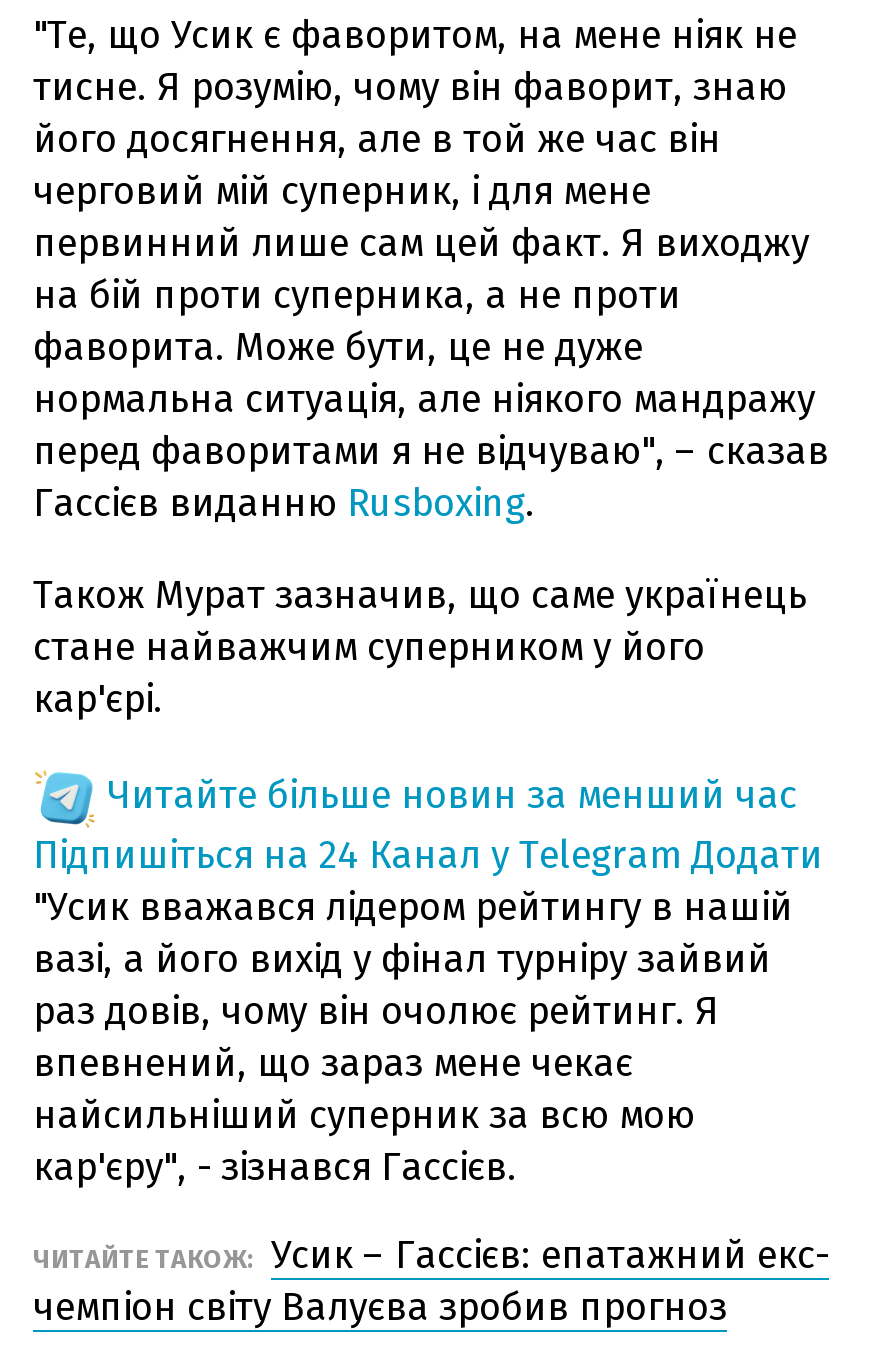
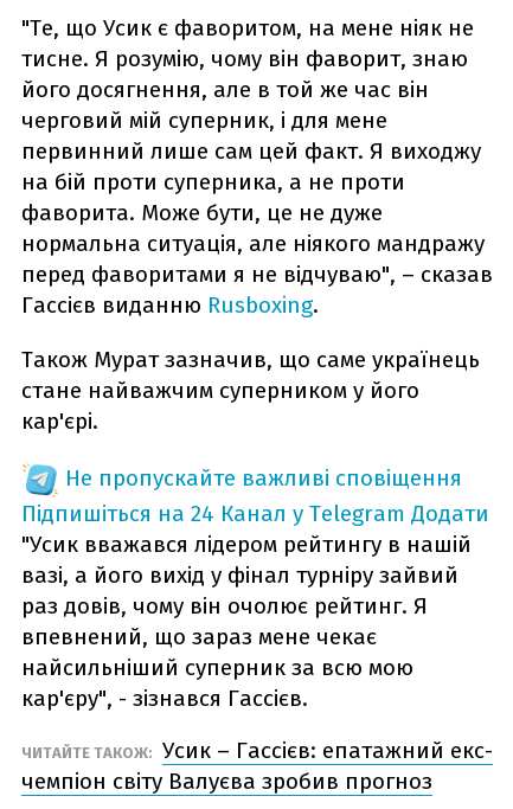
- Читайте більше новин за менший час
+ Не пропускайте важливі сповіщення
